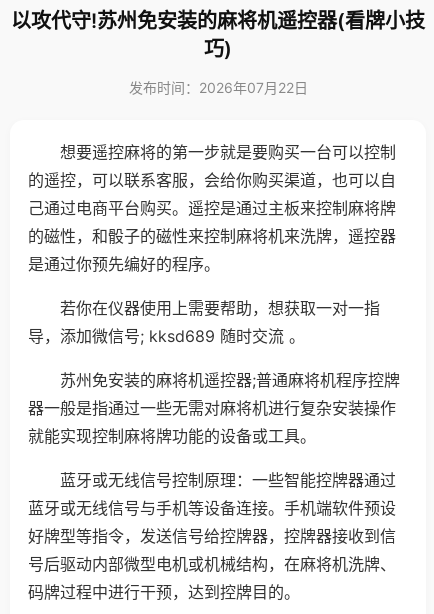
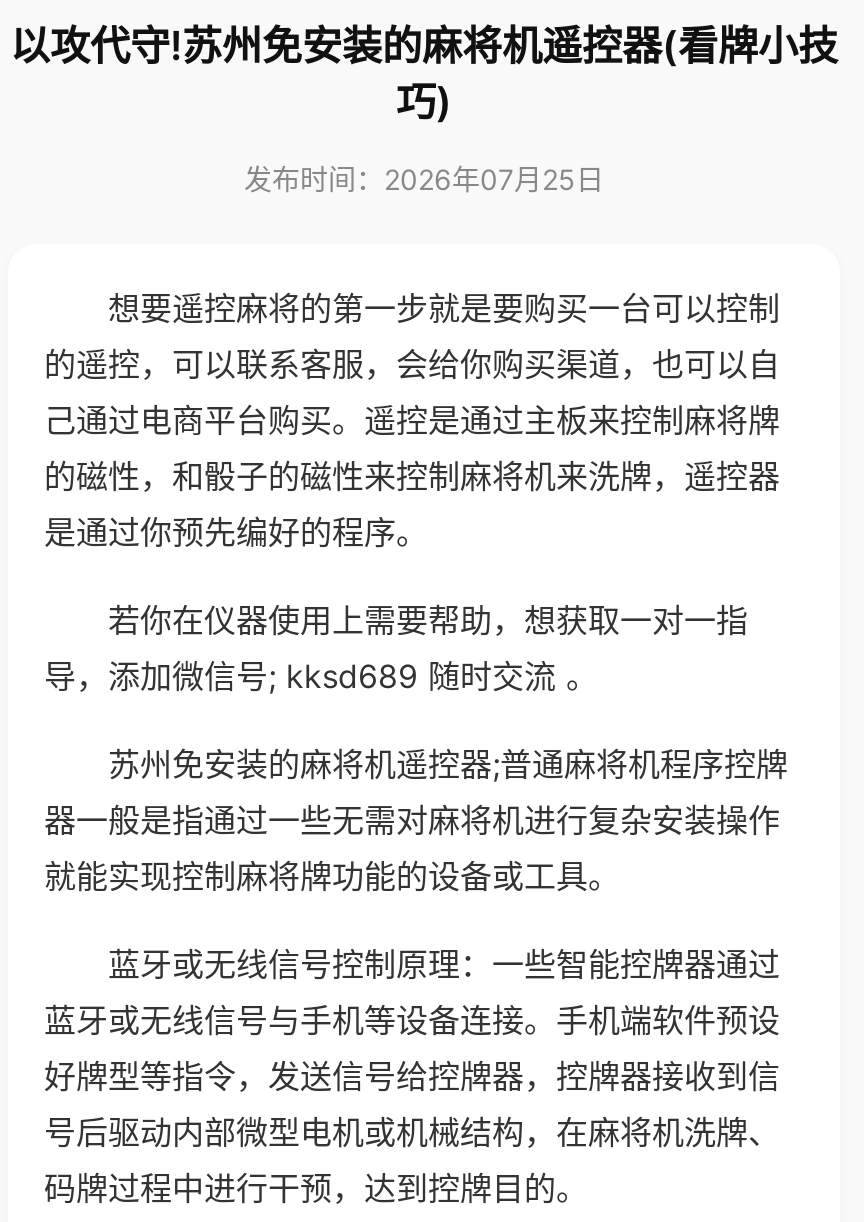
- 发布时间：2026年07月22日
+ 发布时间：2026年07月25日
